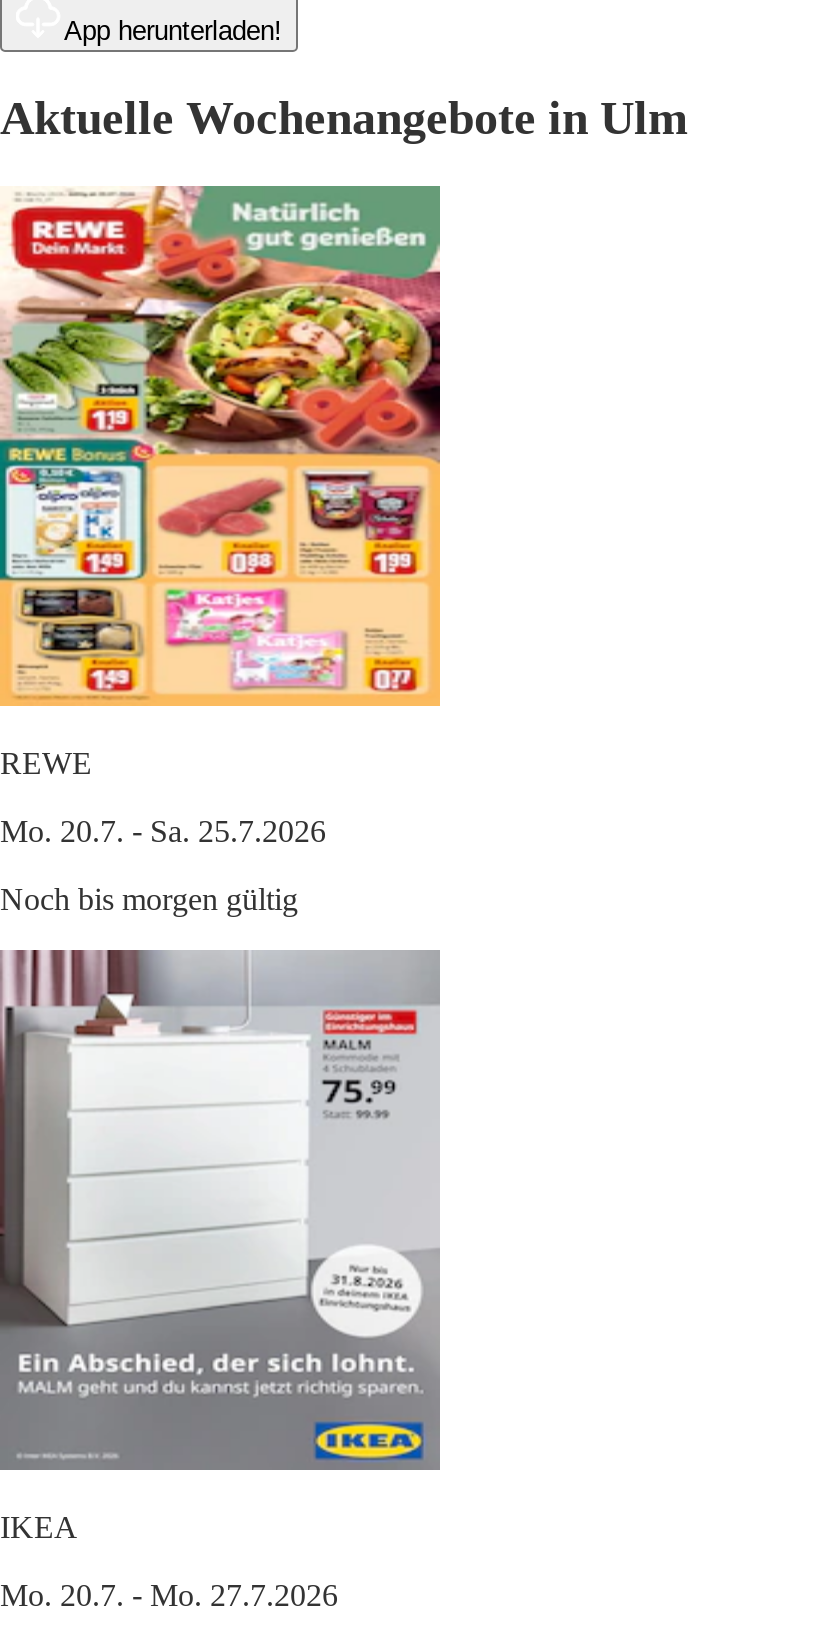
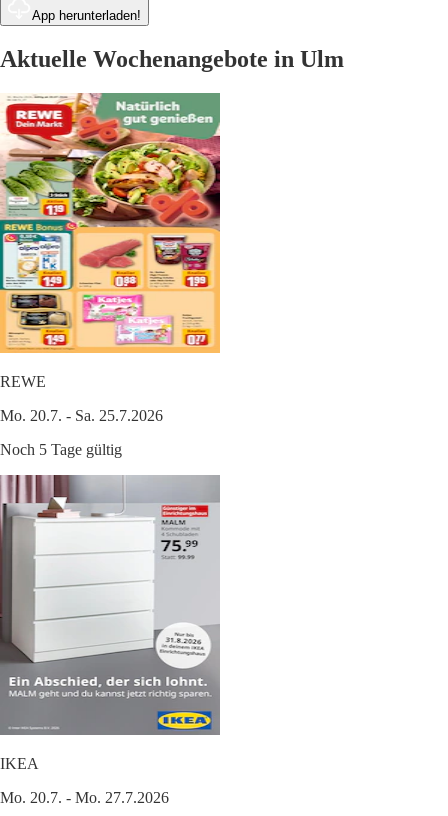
- Noch bis morgen gültig
+ Noch 5 Tage gültig
